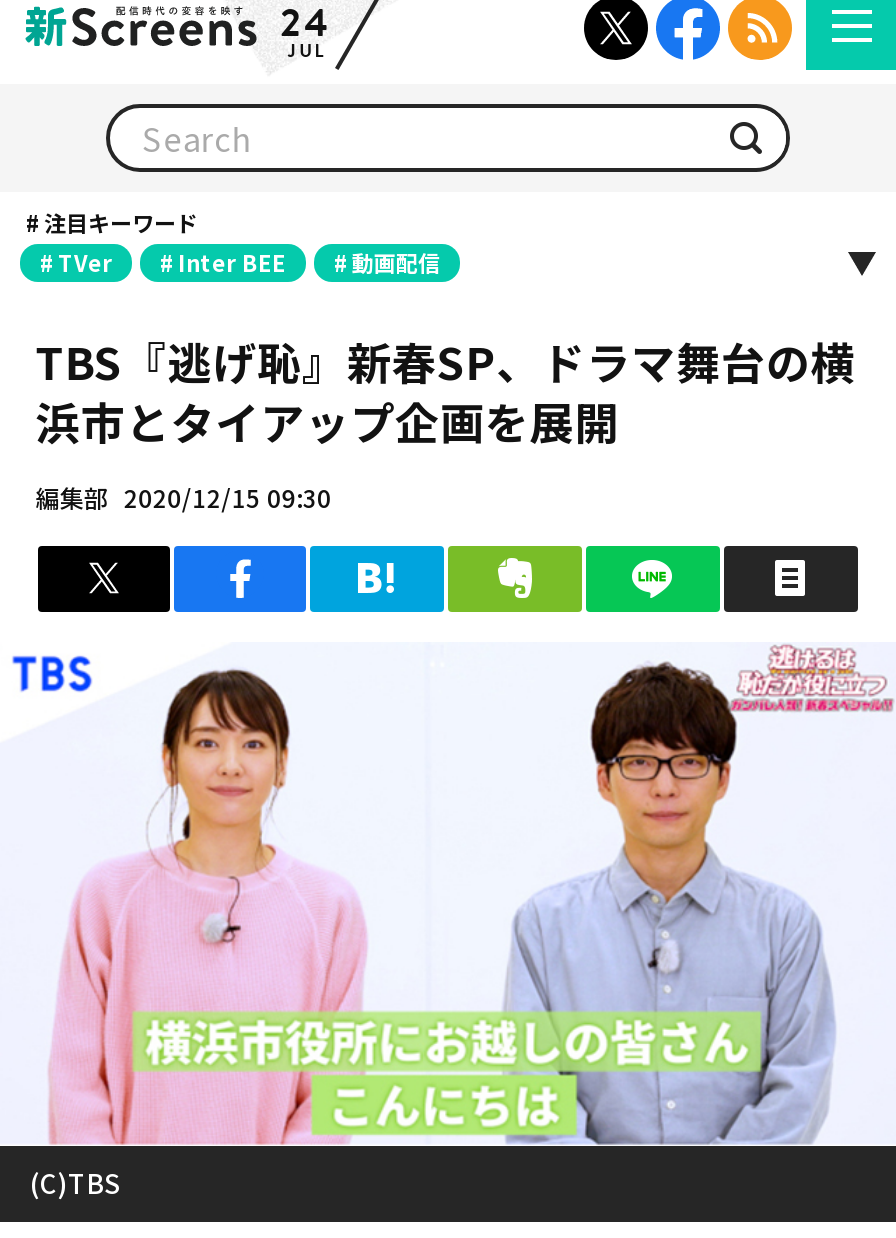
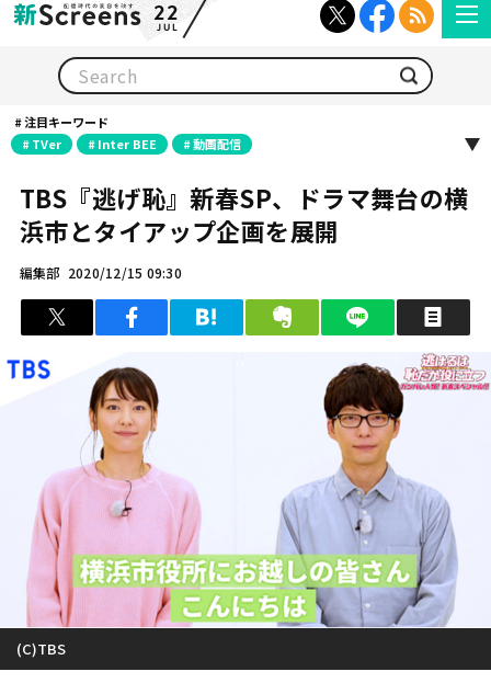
- 24
+ 22
